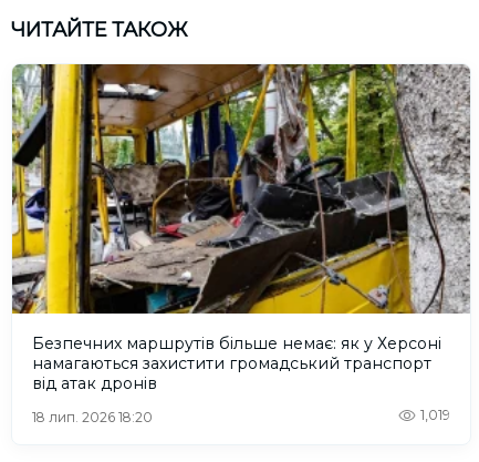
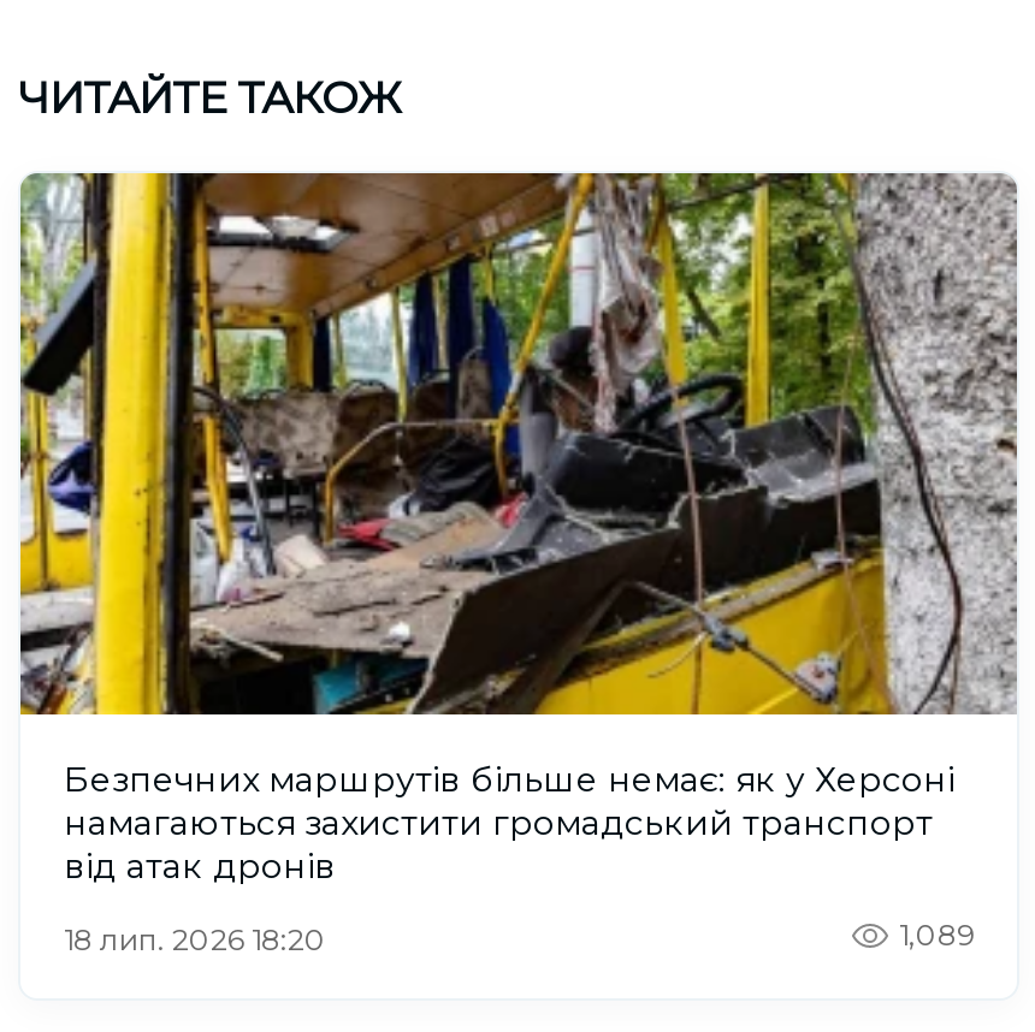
- 1,019
+ 1,089
